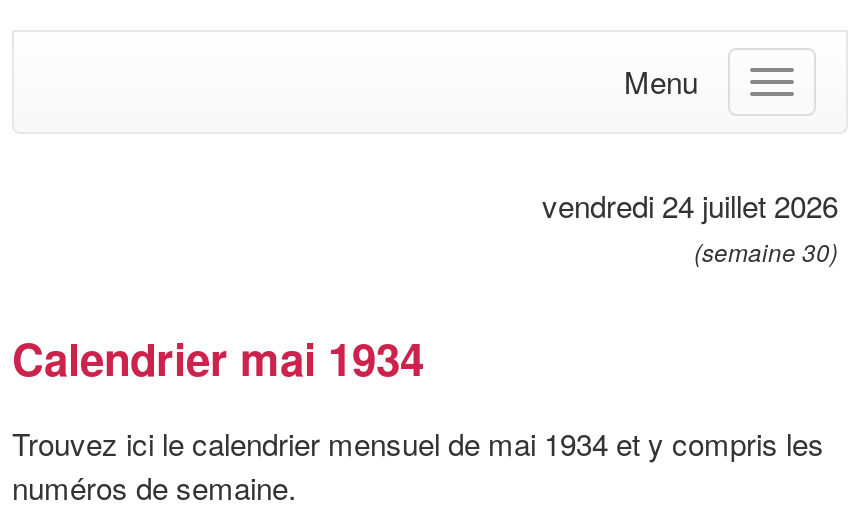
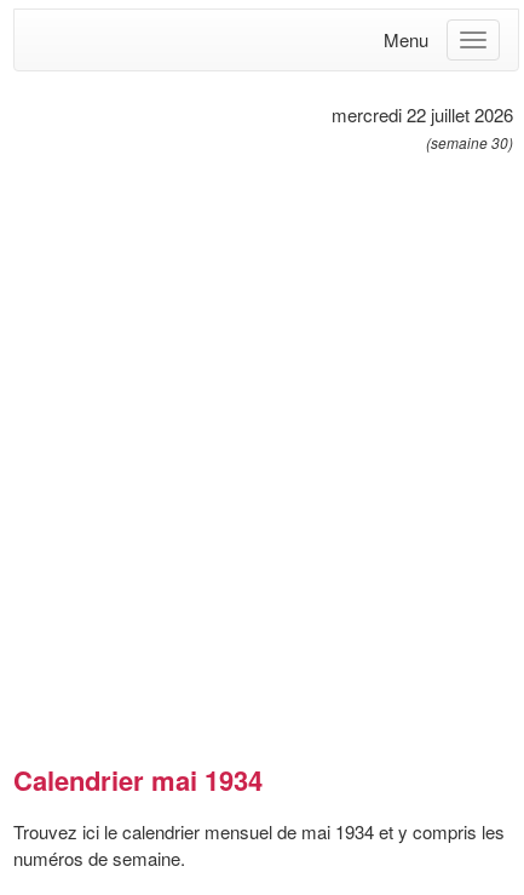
- vendredi 24 juillet 2026
+ mercredi 22 juillet 2026
